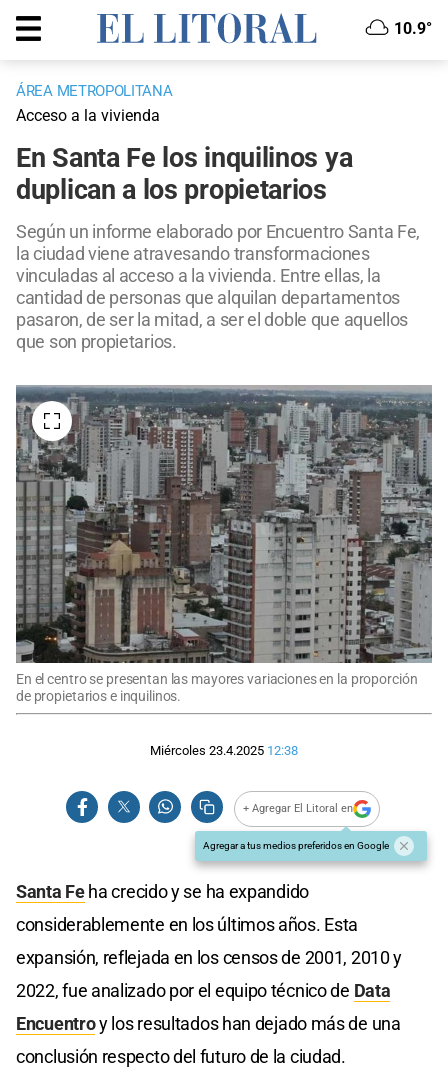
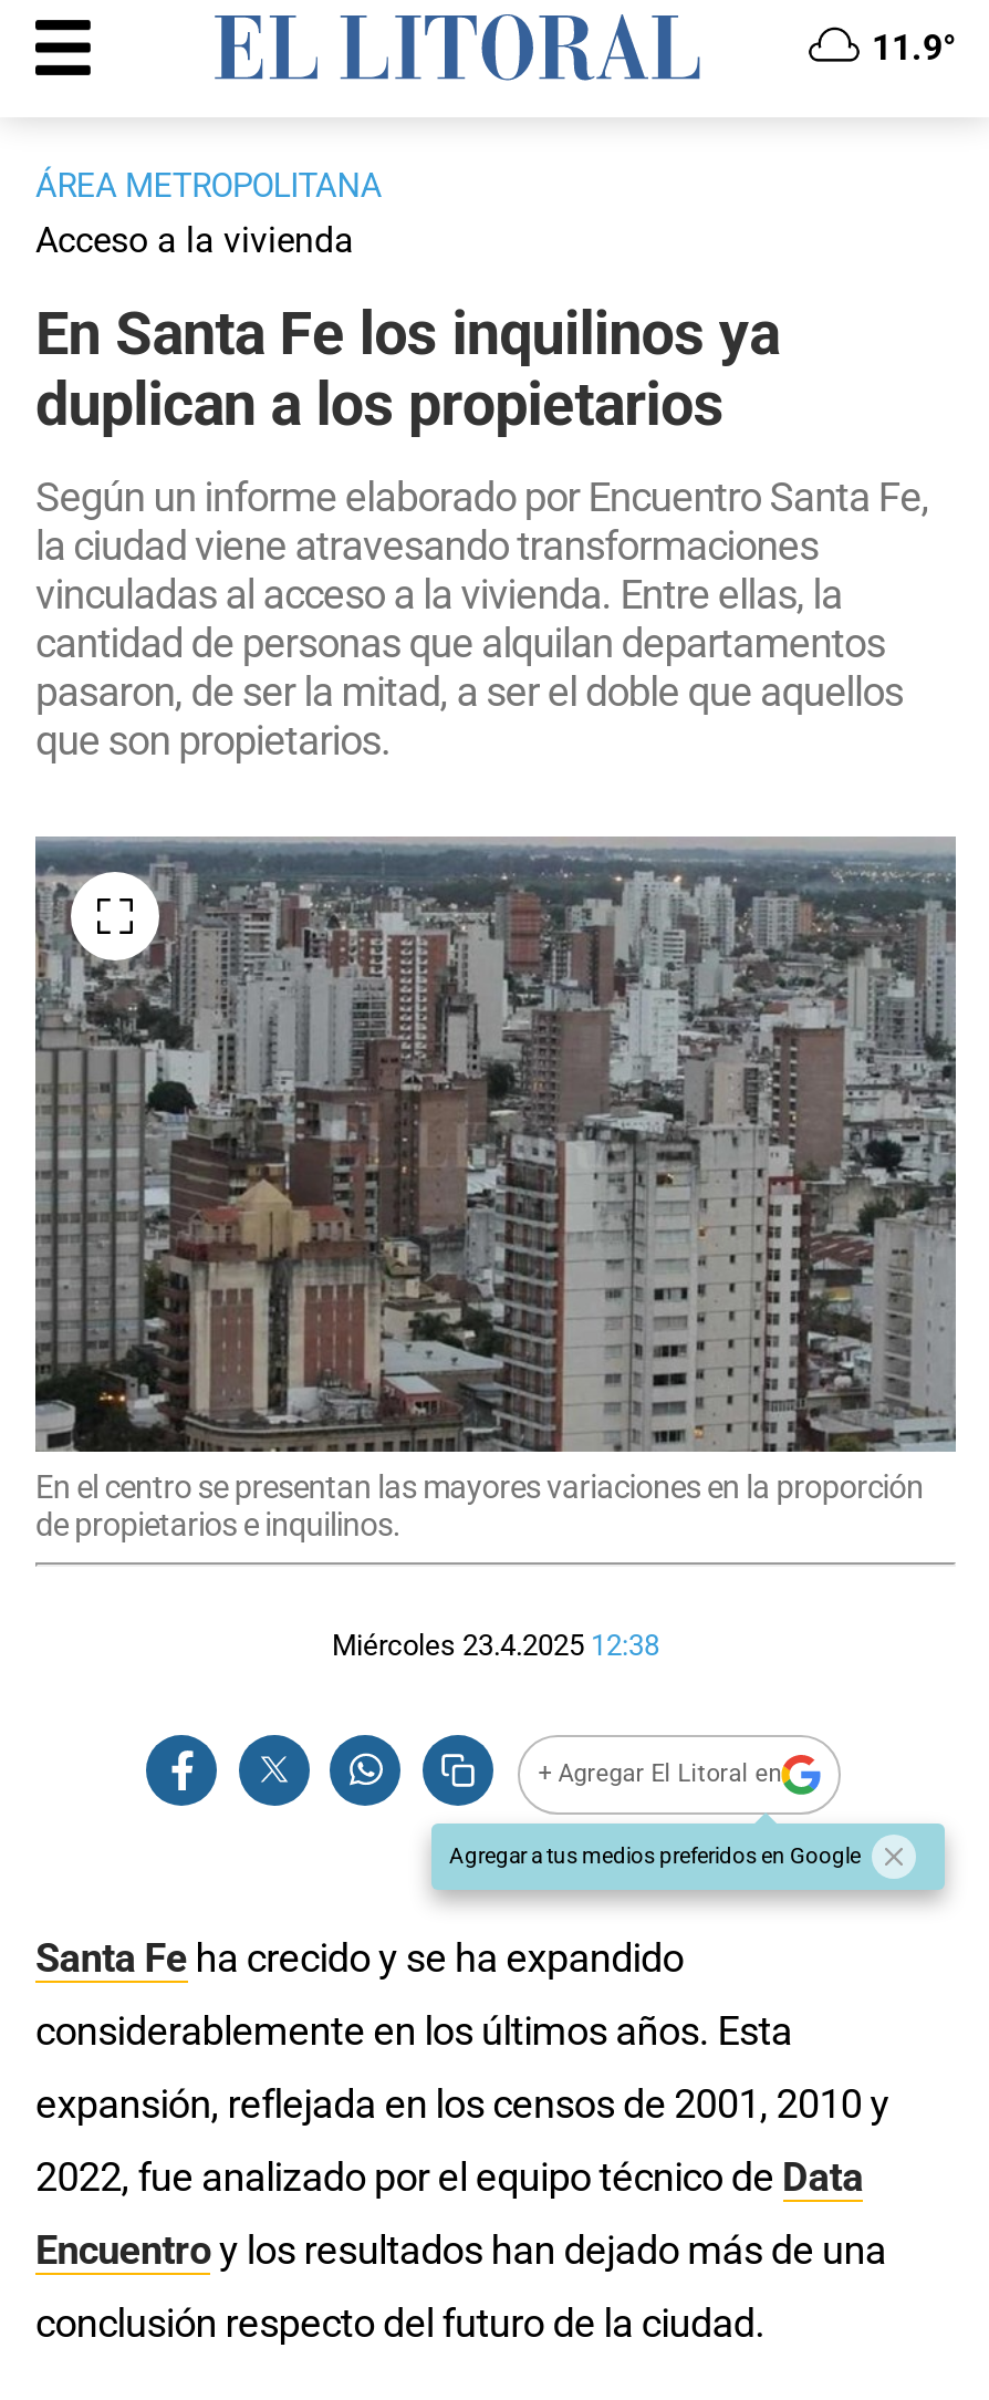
- 10.9°
+ 11.9°
